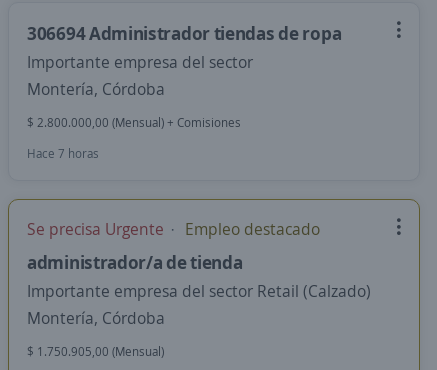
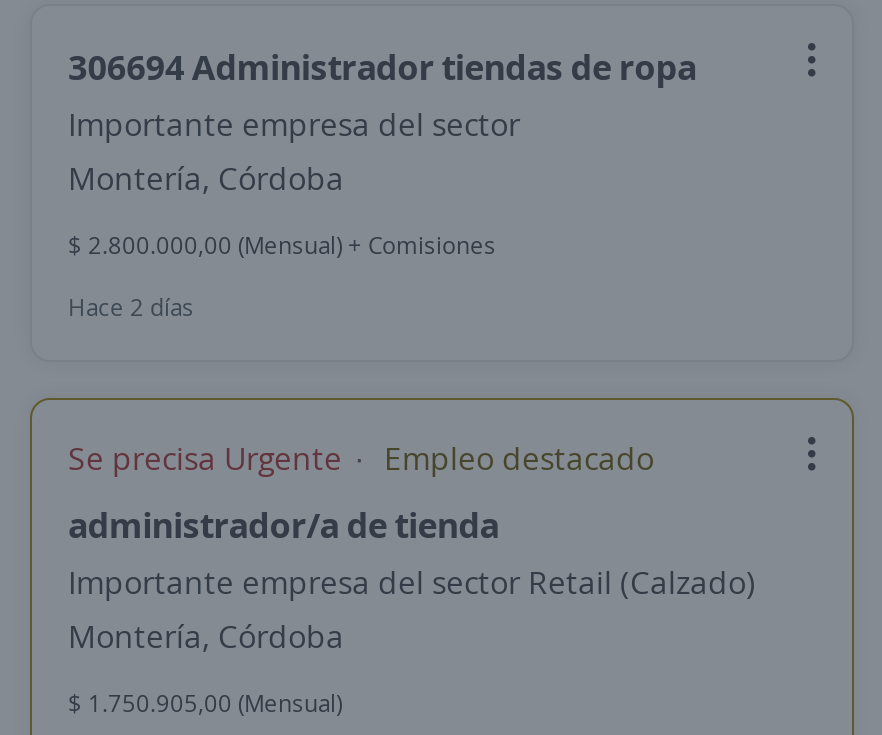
- Hace 7 horas
+ Hace 2 días
